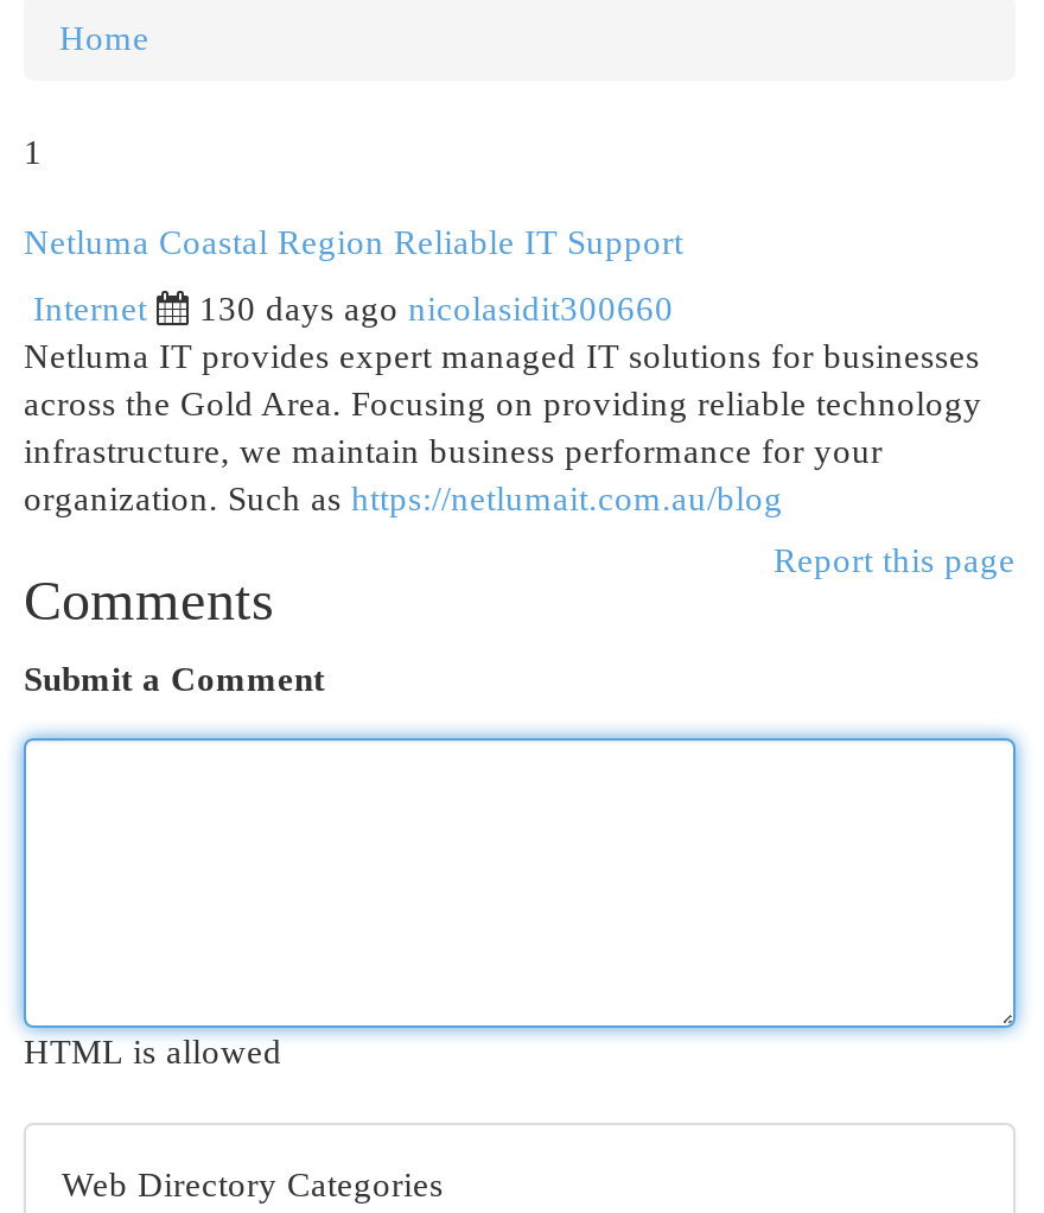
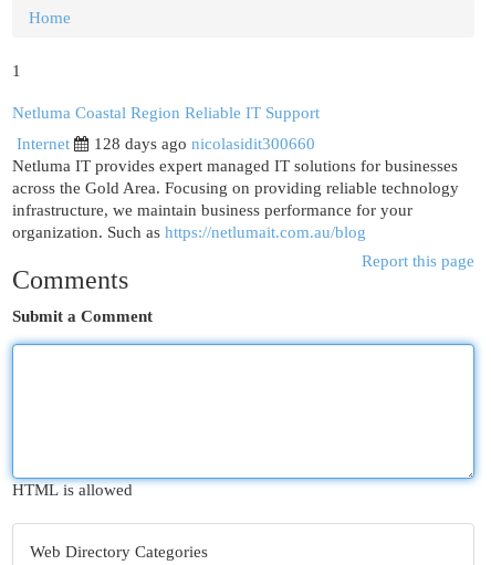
- 130 days ago nicolasidit300660
+ 128 days ago nicolasidit300660
